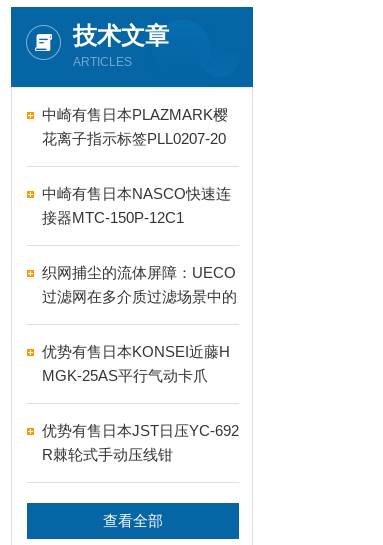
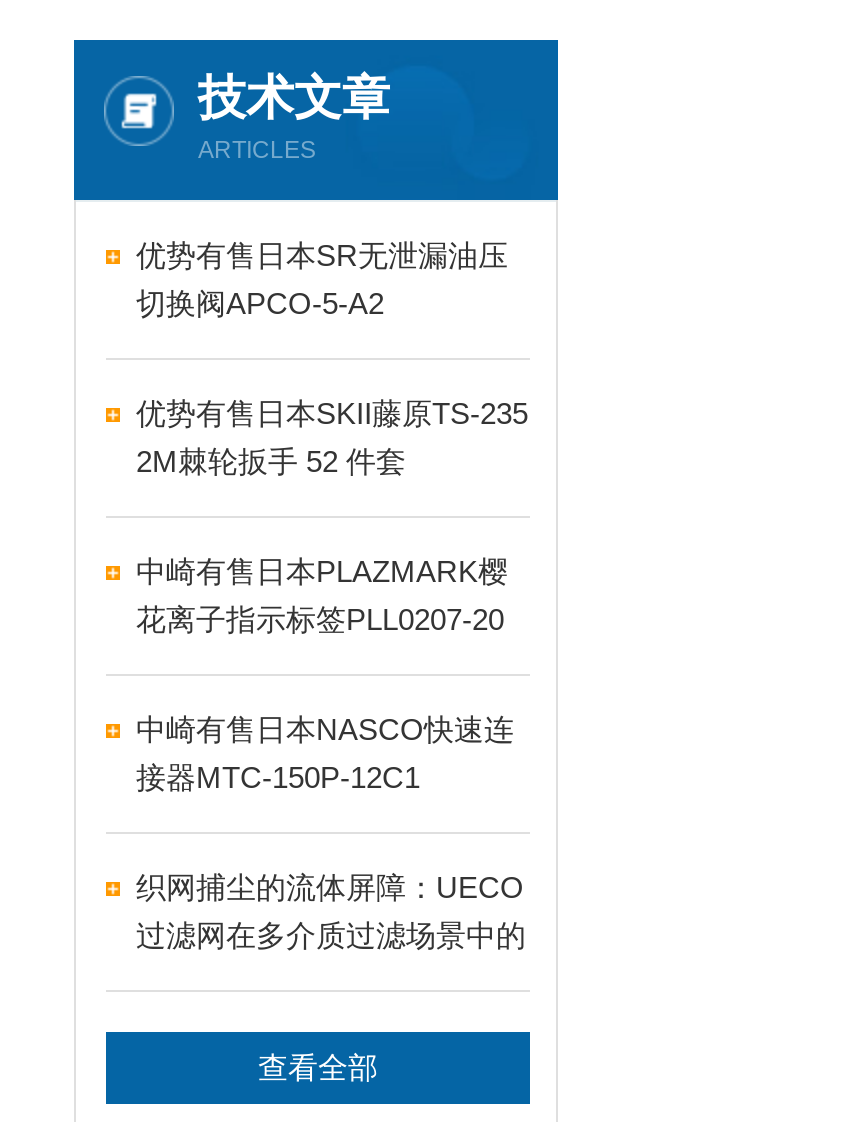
+ 优势有售日本SR无泄漏油压
+ 切换阀APCO-5-A2
+ 优势有售日本SKII藤原TS-235
+ 2M棘轮扳手 52 件套

moved down: 中崎有售日本PLAZMARK樱 | 花离子指示标签PLL0207-20 | 中崎有售日本NASCO快速连 | 接器MTC-150P-12C1 | 织网捕尘的流体屏障：UECO | 过滤网在多介质过滤场景中的

- 优势有售日本KONSEI近藤H
- MGK-25AS平行气动卡爪
- 优势有售日本JST日压YC-692
- R棘轮式手动压线钳
